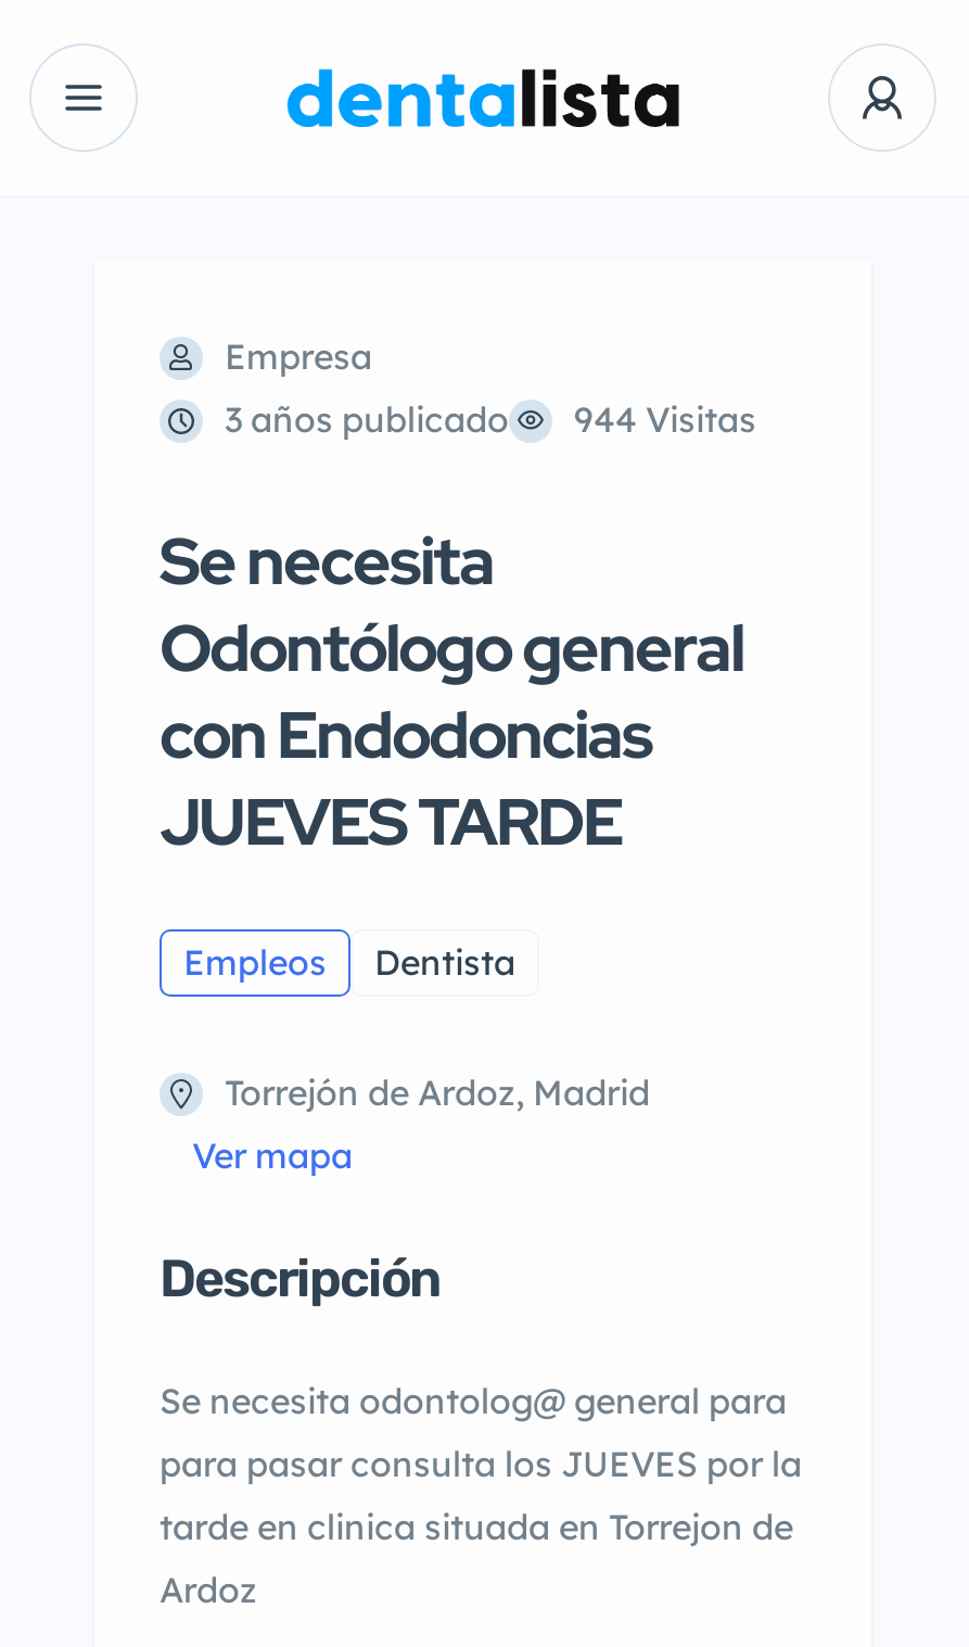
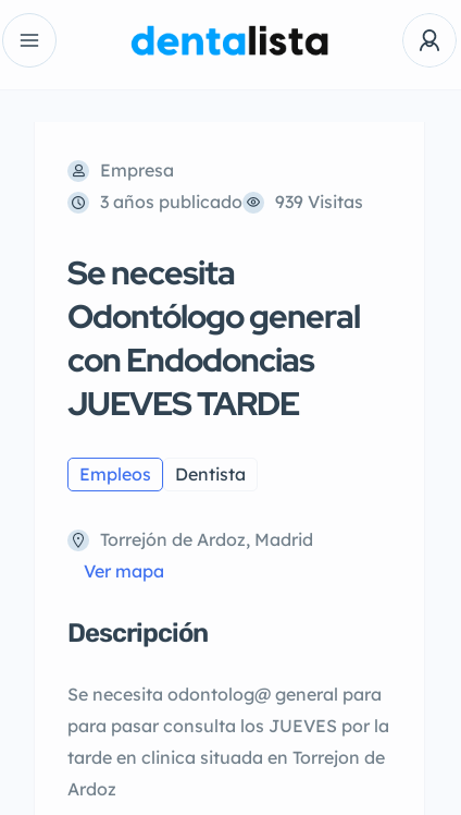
- 3 años publicado 944 Visitas
+ 3 años publicado 939 Visitas
